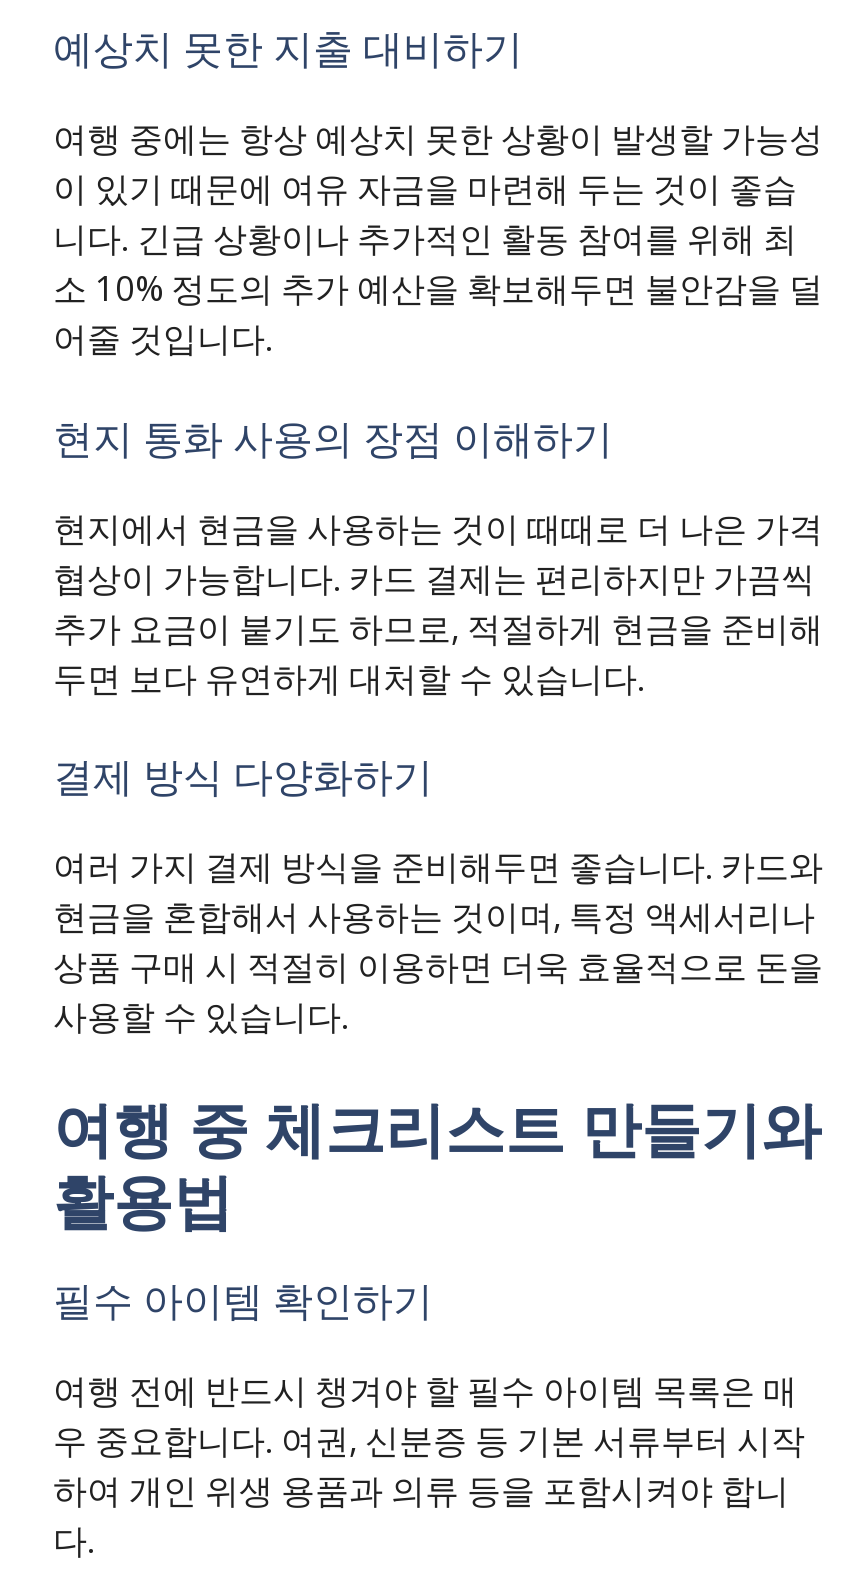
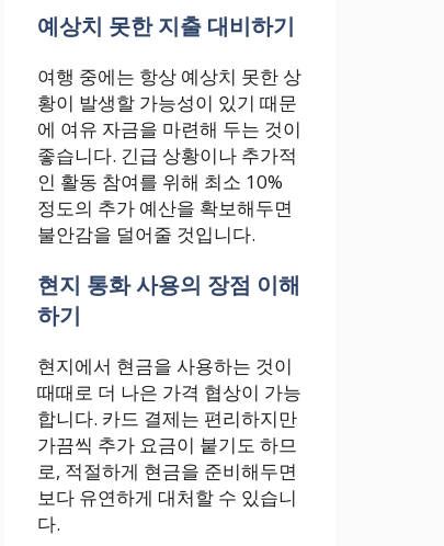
- 여행 중에는 항상 예상치 못한 상황이 발생할 가능성
- 이 있기 때문에 여유 자금을 마련해 두는 것이 좋습
- 니다. 긴급 상황이나 추가적인 활동 참여를 위해 최
- 소 10% 정도의 추가 예산을 확보해두면 불안감을 덜
- 어줄 것입니다.
- 현지 통화 사용의 장점 이해하기
- 현지에서 현금을 사용하는 것이 때때로 더 나은 가격
- 협상이 가능합니다. 카드 결제는 편리하지만 가끔씩
- 추가 요금이 붙기도 하므로, 적절하게 현금을 준비해
- 두면 보다 유연하게 대처할 수 있습니다.
- 결제 방식 다양화하기
- 여러 가지 결제 방식을 준비해두면 좋습니다. 카드와
- 현금을 혼합해서 사용하는 것이며, 특정 액세서리나
- 상품 구매 시 적절히 이용하면 더욱 효율적으로 돈을
- 사용할 수 있습니다.
- 여행 중 체크리스트 만들기와
- 활용법
- 필수 아이템 확인하기
- 여행 전에 반드시 챙겨야 할 필수 아이템 목록은 매
- 우 중요합니다. 여권, 신분증 등 기본 서류부터 시작
- 하여 개인 위생 용품과 의류 등을 포함시켜야 합니
+ 여행 중에는 항상 예상치 못한 상
+ 황이 발생할 가능성이 있기 때문
+ 에 여유 자금을 마련해 두는 것이
+ 좋습니다. 긴급 상황이나 추가적
+ 인 활동 참여를 위해 최소 10%
+ 정도의 추가 예산을 확보해두면
+ 불안감을 덜어줄 것입니다.
+ 현지 통화 사용의 장점 이해
+ 하기
+ 현지에서 현금을 사용하는 것이
+ 때때로 더 나은 가격 협상이 가능
+ 합니다. 카드 결제는 편리하지만
+ 가끔씩 추가 요금이 붙기도 하므
+ 로, 적절하게 현금을 준비해두면
+ 보다 유연하게 대처할 수 있습니
